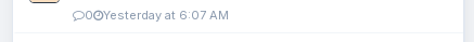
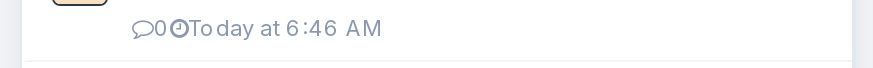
- Yesterday at 6:07 AM
+ Today at 6:46 AM
